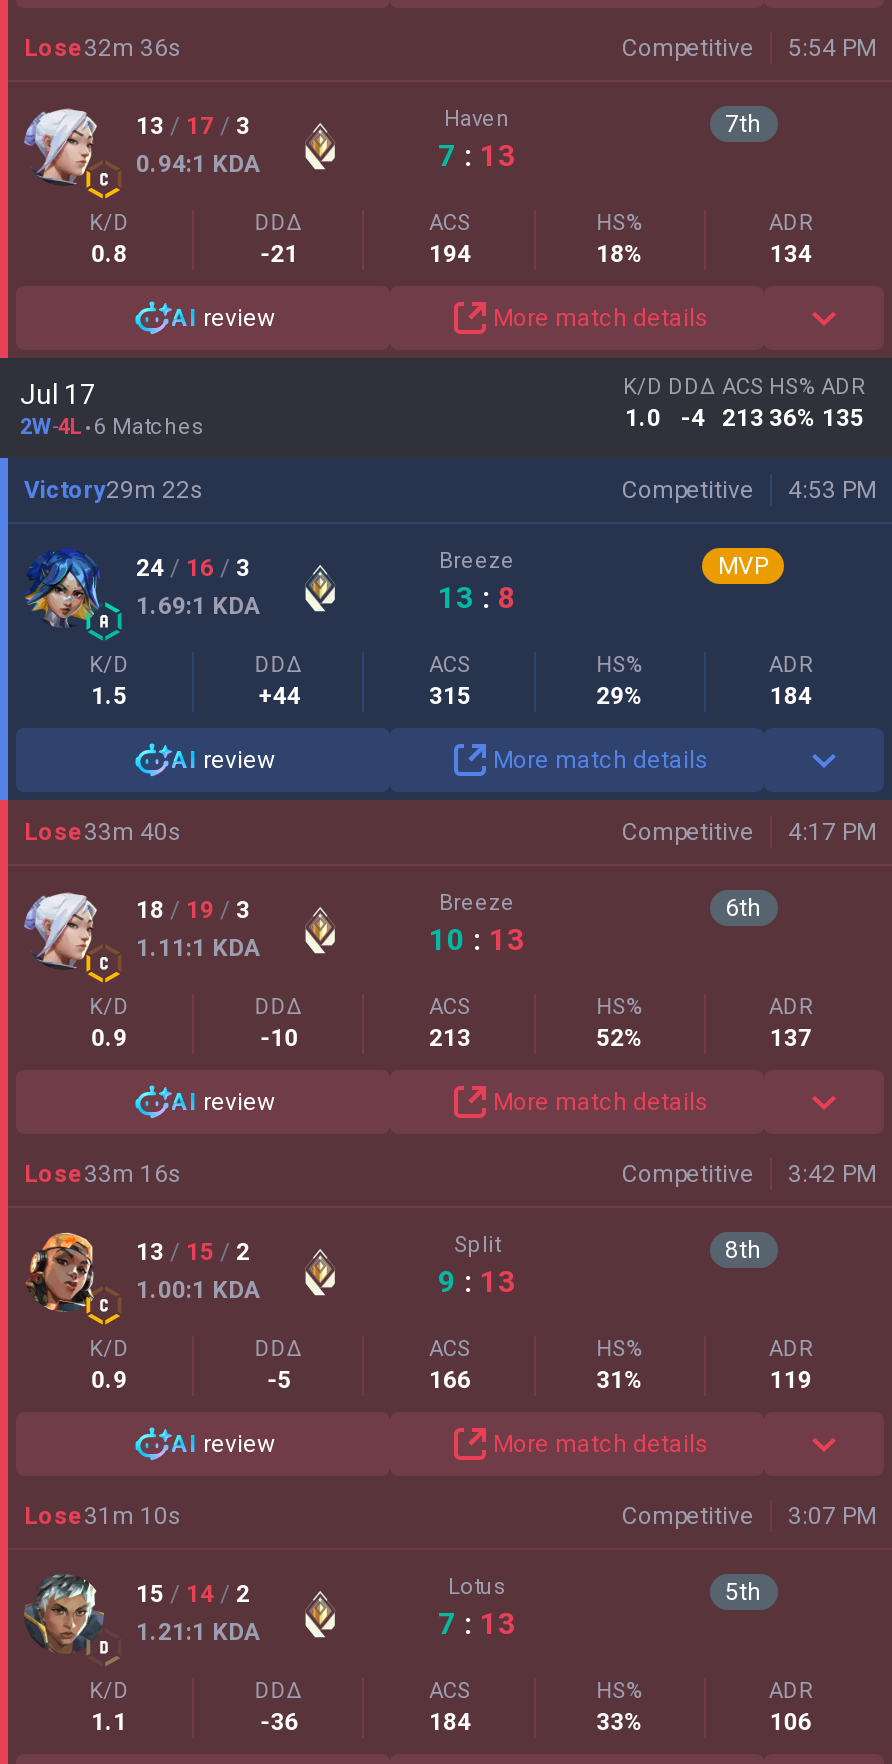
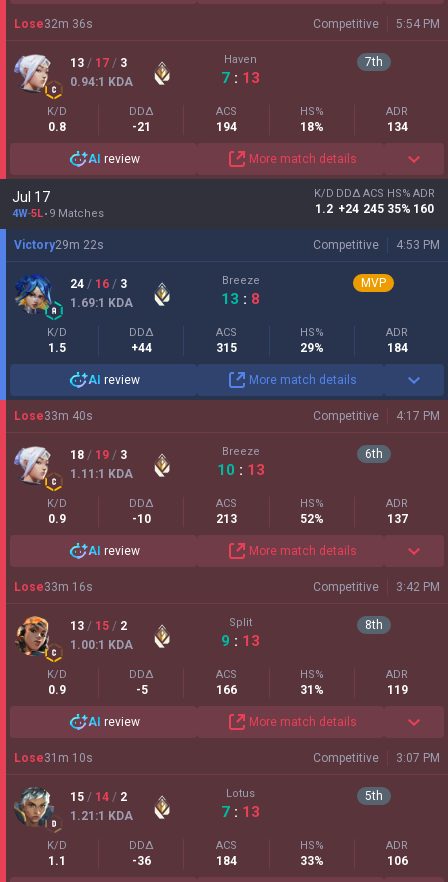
- 2W-4L 6 Matches
+ 4W-5L 9 Matches

- 1.0
+ 1.2

- -4
+ +24

- 213
+ 245

- 36%
+ 35%

- 135
+ 160
